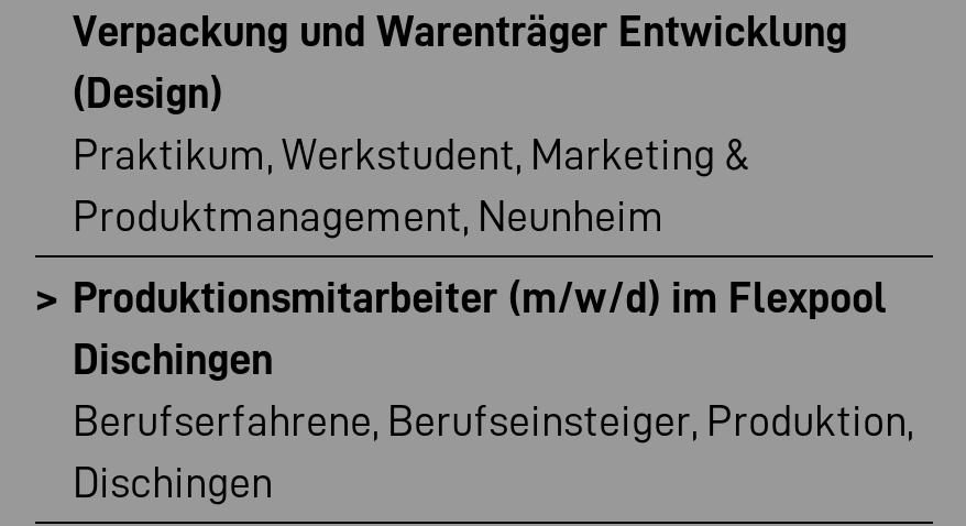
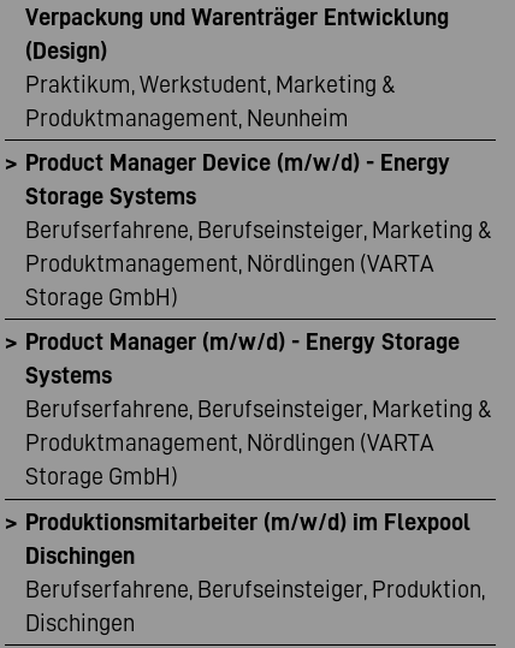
+ Product Manager Device (m/w/d) - Energy
+ Storage Systems
+ Berufserfahrene, Berufseinsteiger, Marketing &
+ Produktmanagement, Nördlingen (VARTA
+ Storage GmbH)
+ Product Manager (m/w/d) - Energy Storage
+ Systems
+ Berufserfahrene, Berufseinsteiger, Marketing &
+ Produktmanagement, Nördlingen (VARTA
+ Storage GmbH)
